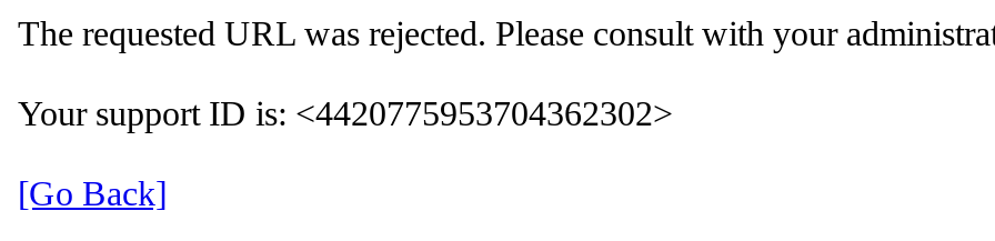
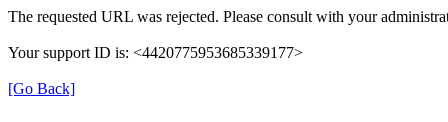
- Your support ID is: <4420775953704362302>
+ Your support ID is: <4420775953685339177>
